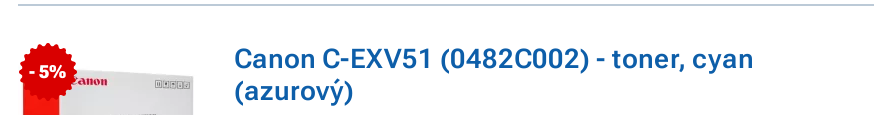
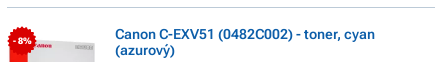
- - 5%
+ - 8%
